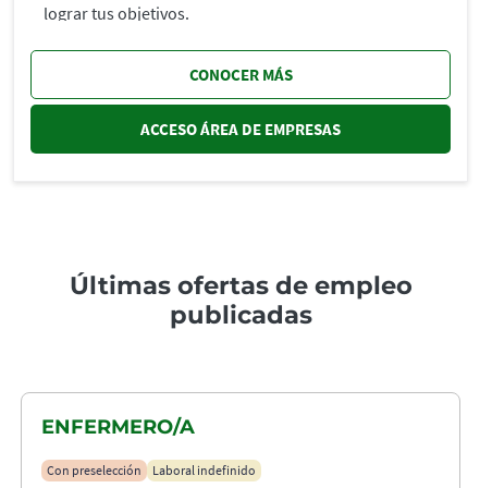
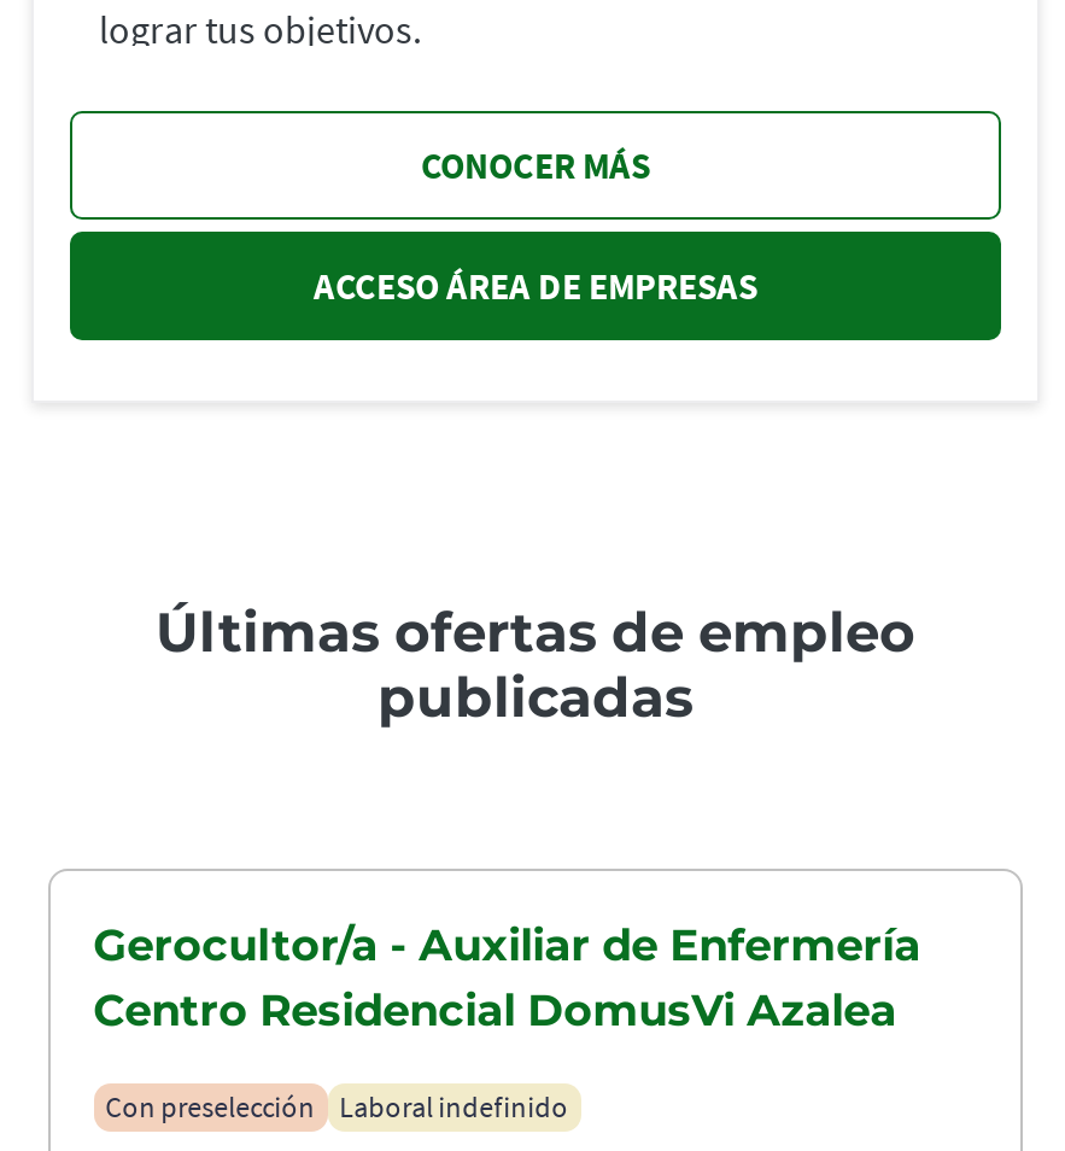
- ENFERMERO/A
+ Gerocultor/a - Auxiliar de Enfermería
+ Centro Residencial DomusVi Azalea
